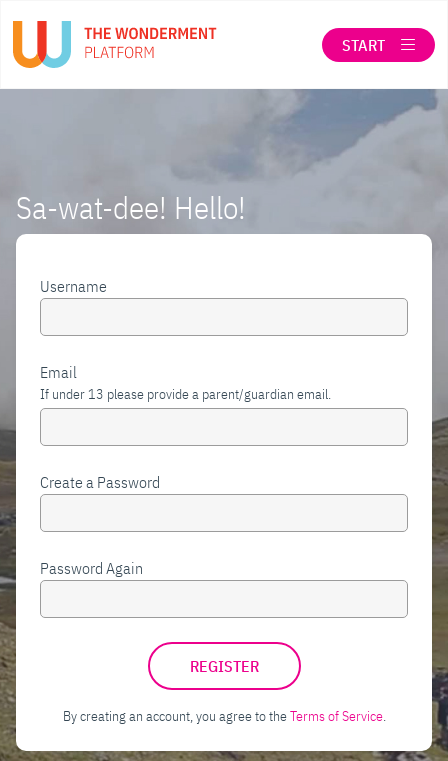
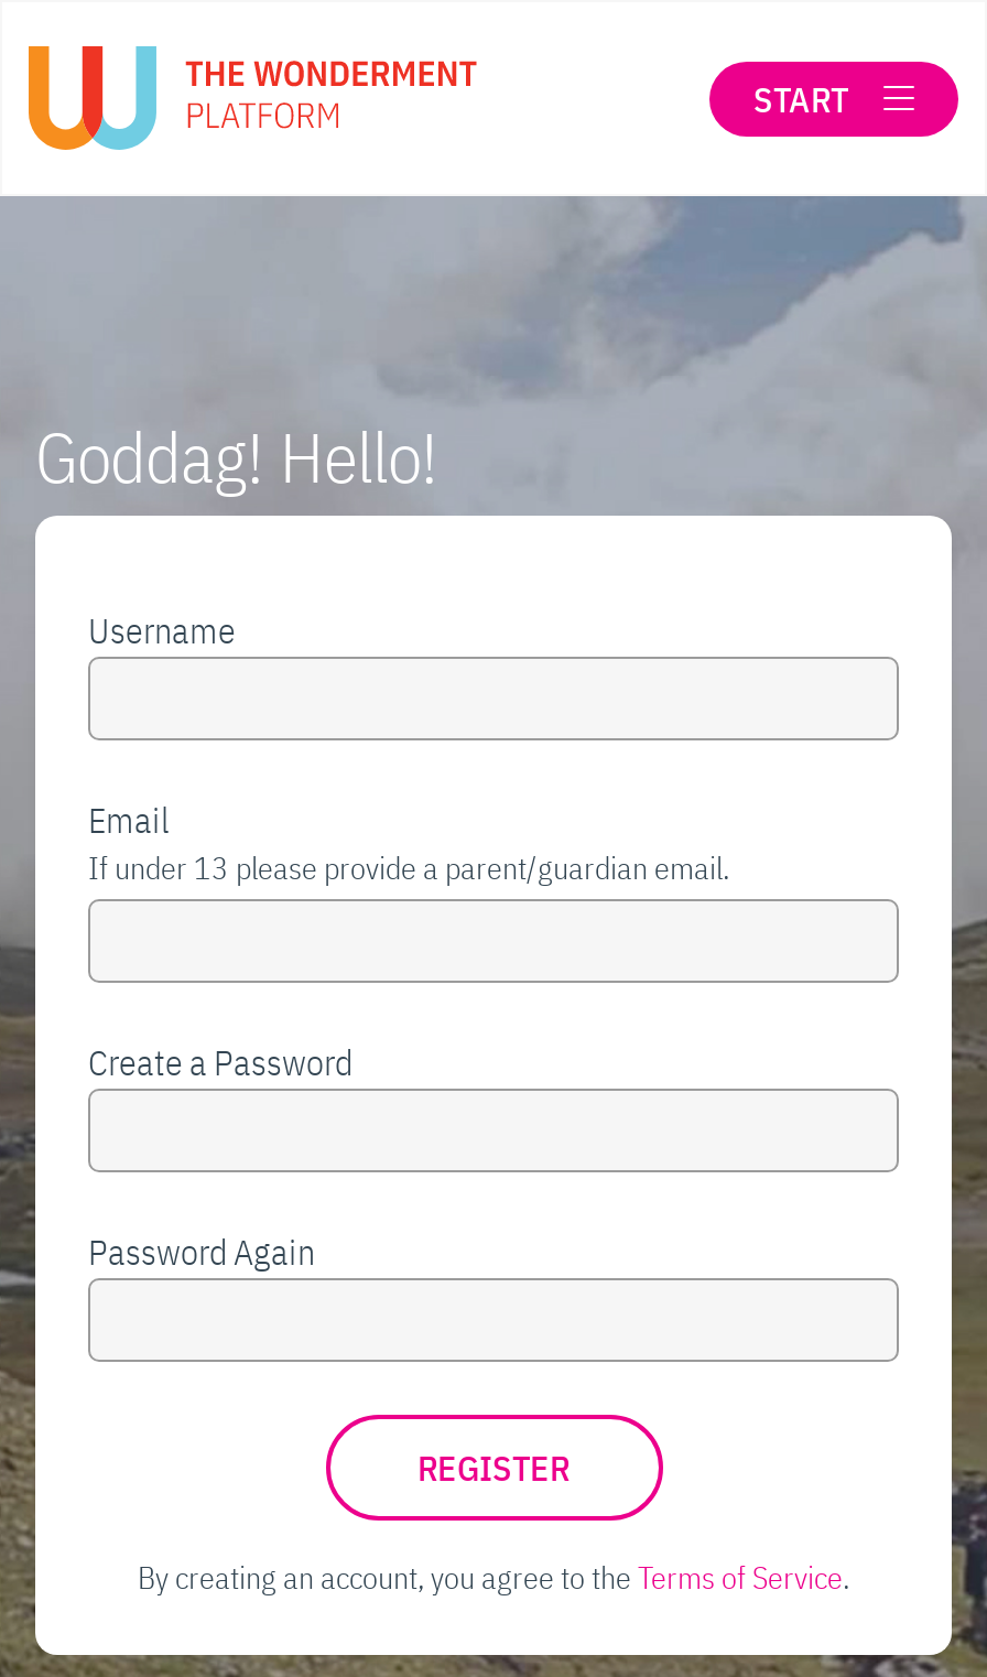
- Sa-wat-dee! Hello!
+ Goddag! Hello!
